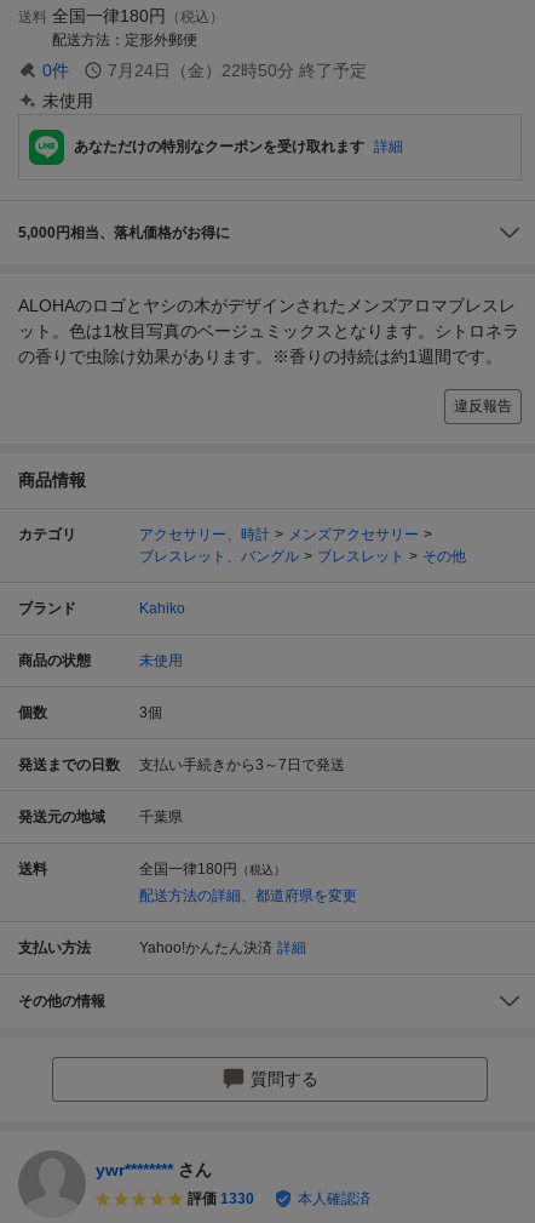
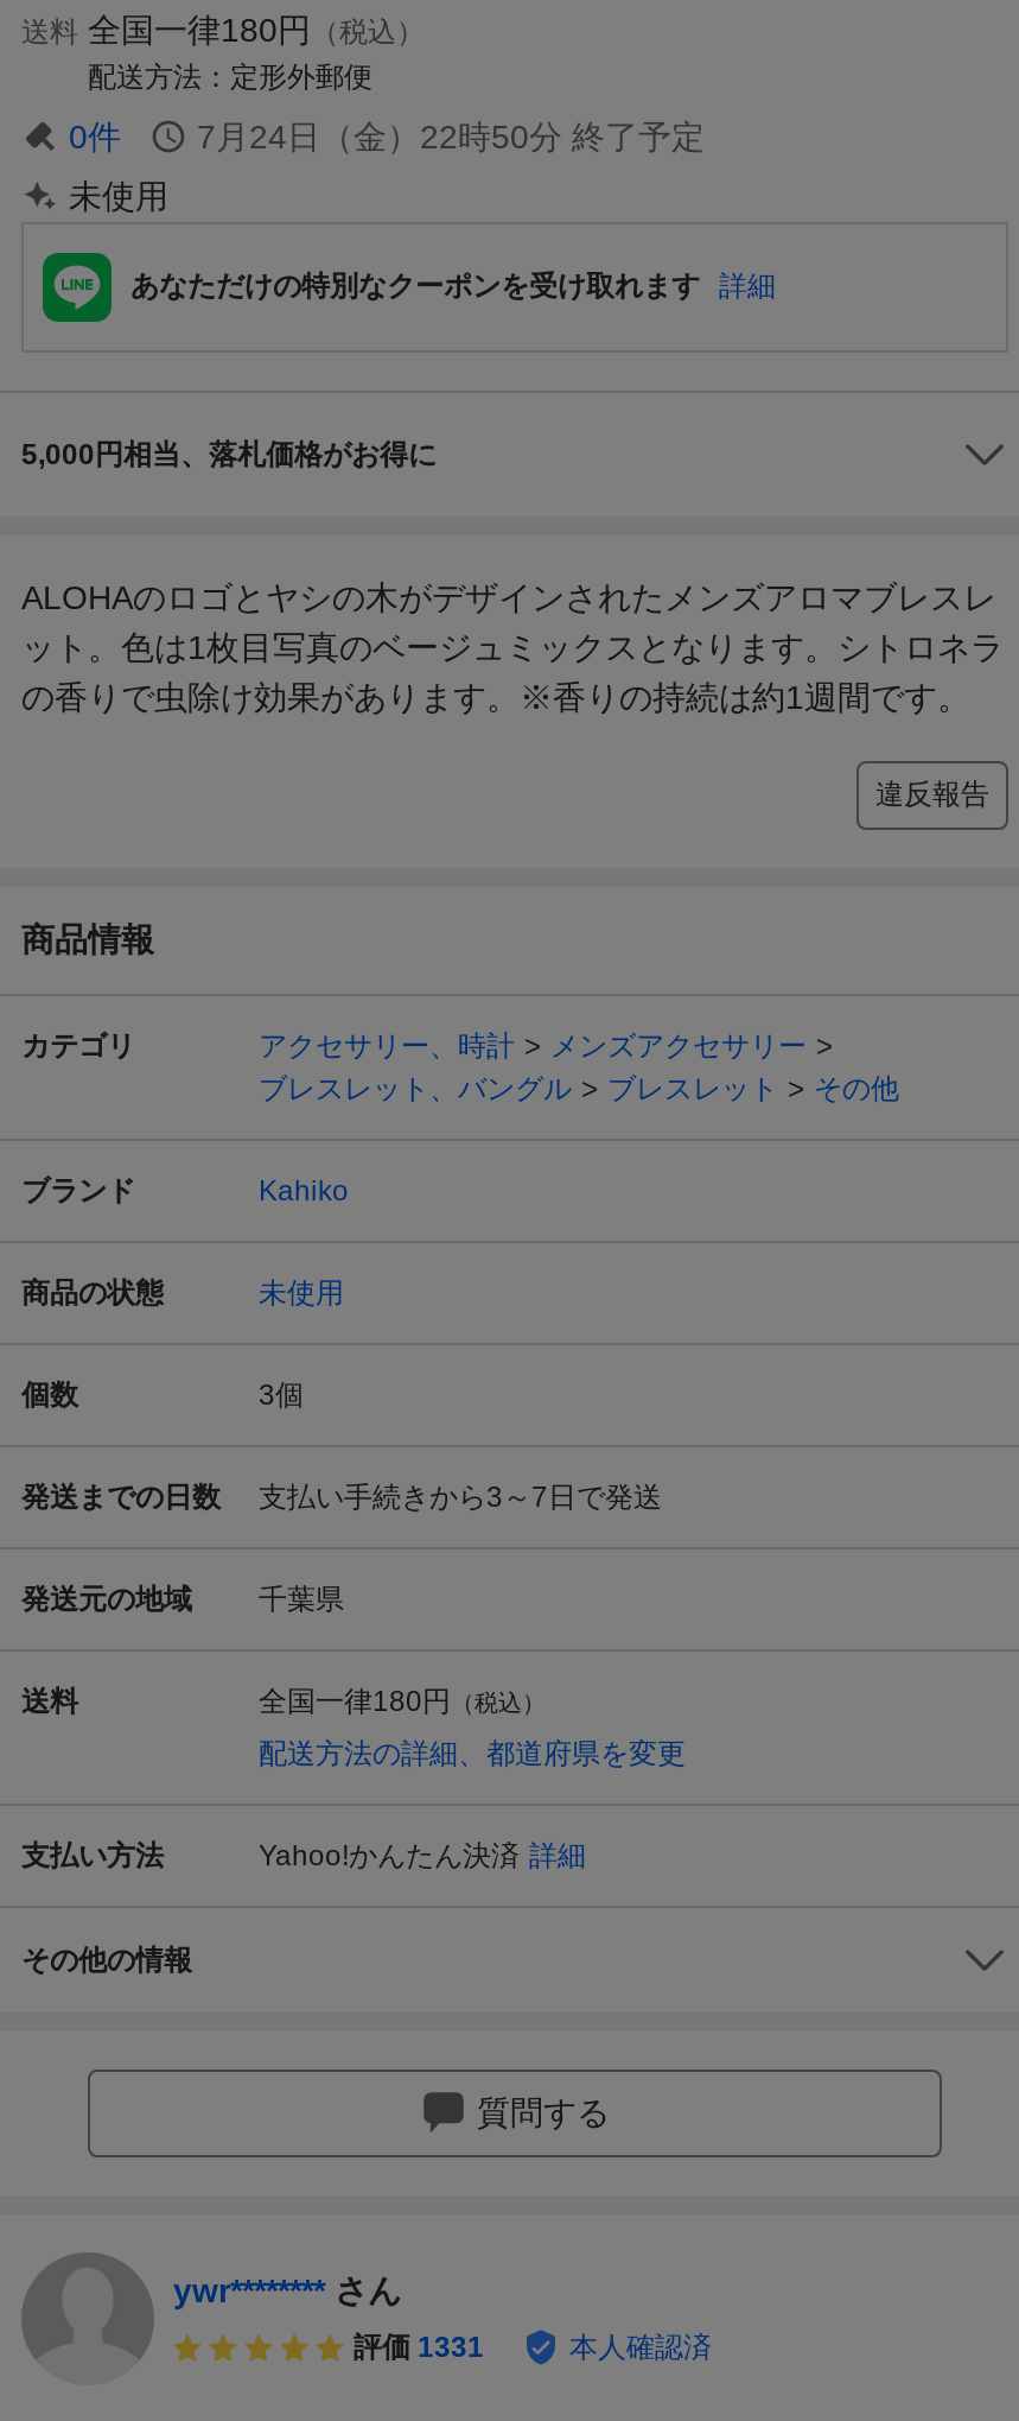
- 評価 1330
+ 評価 1331
